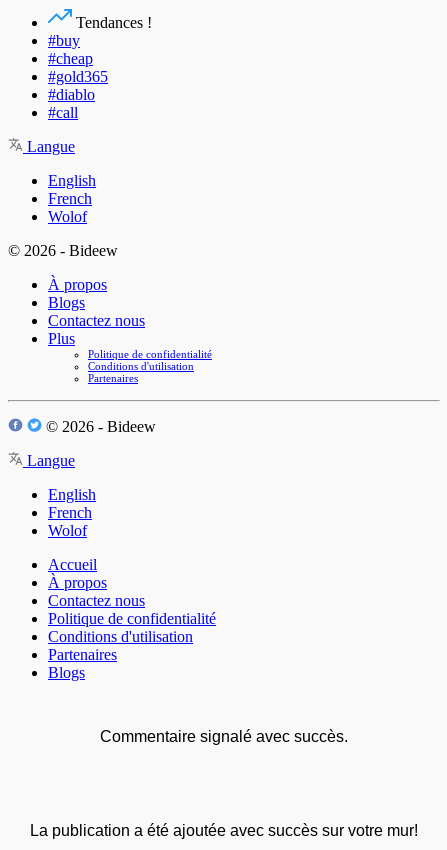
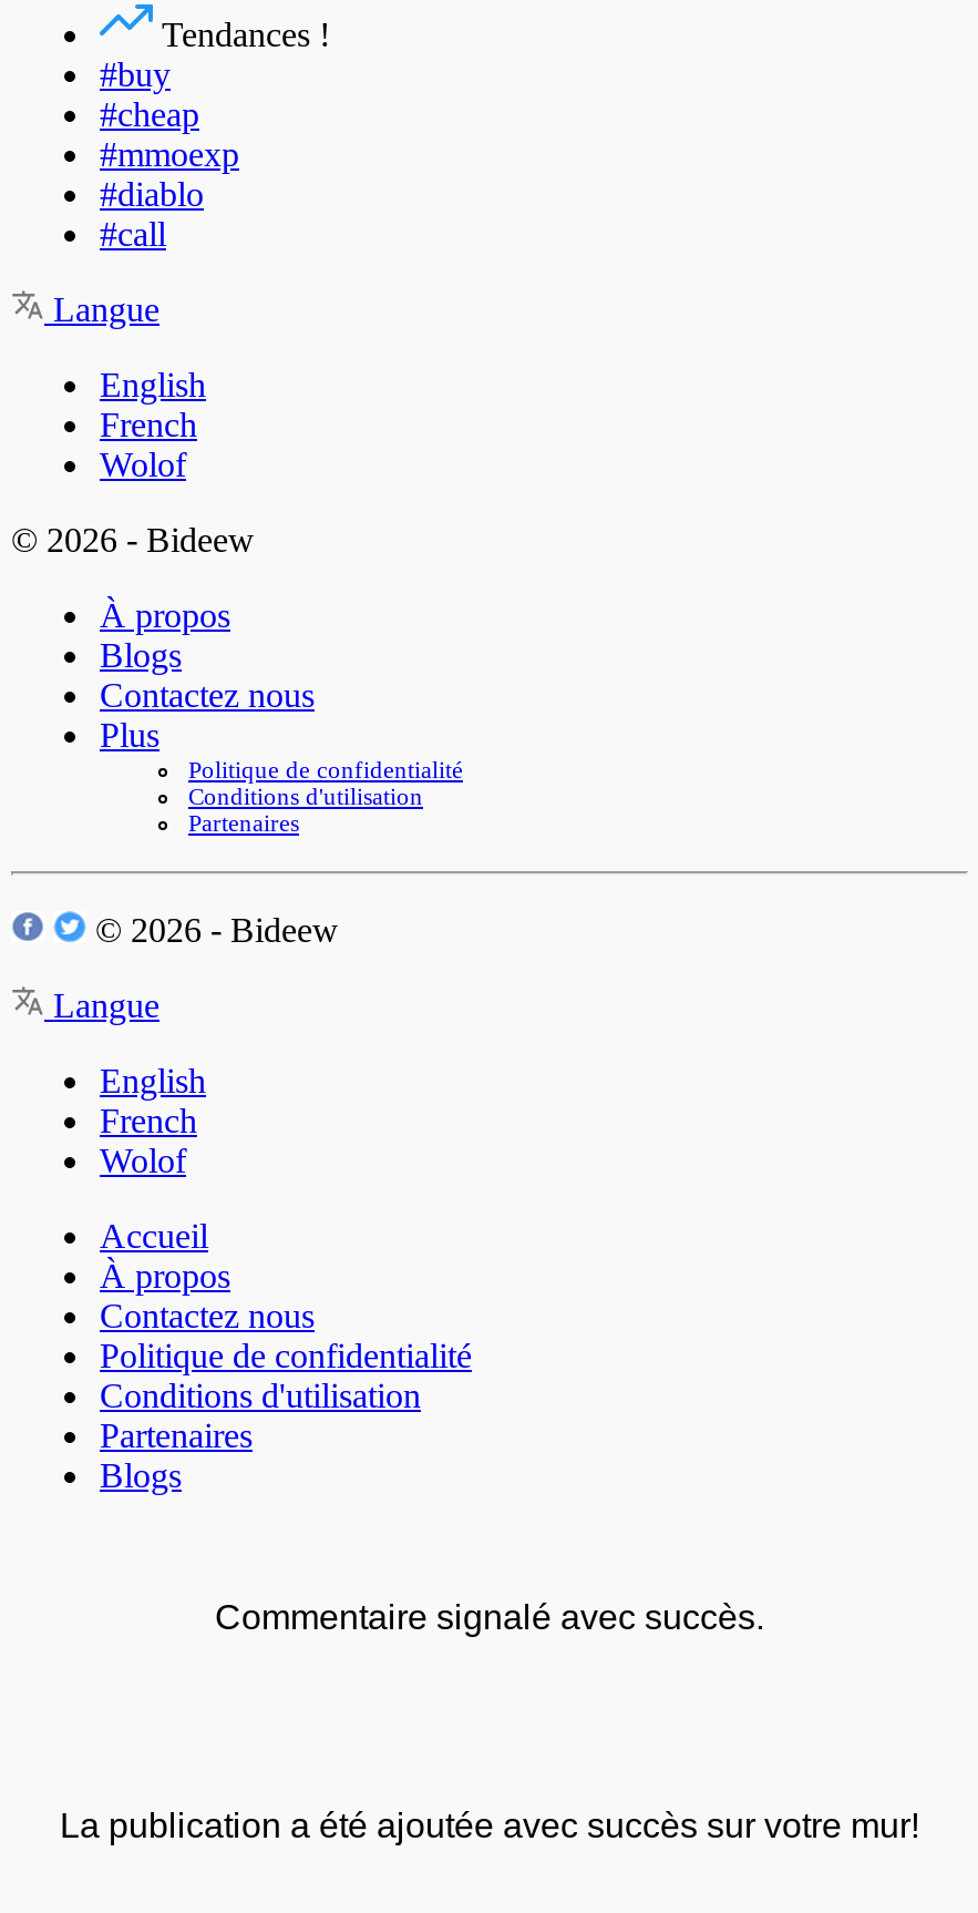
- #gold365
+ #mmoexp
